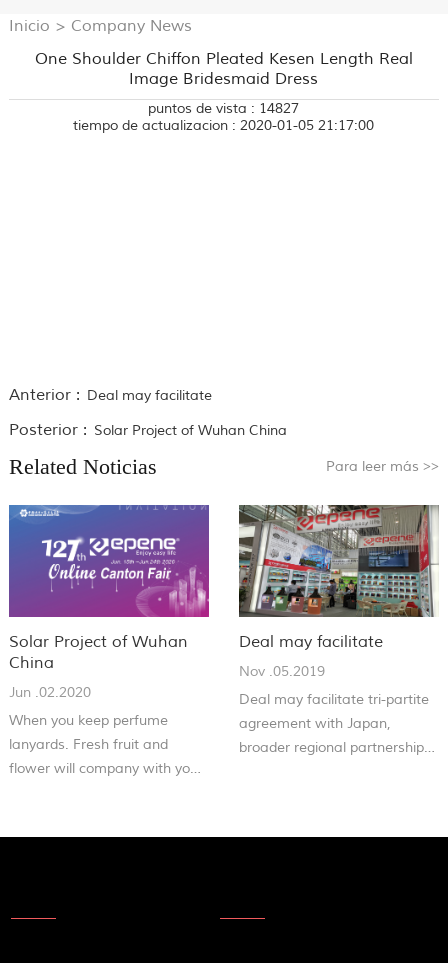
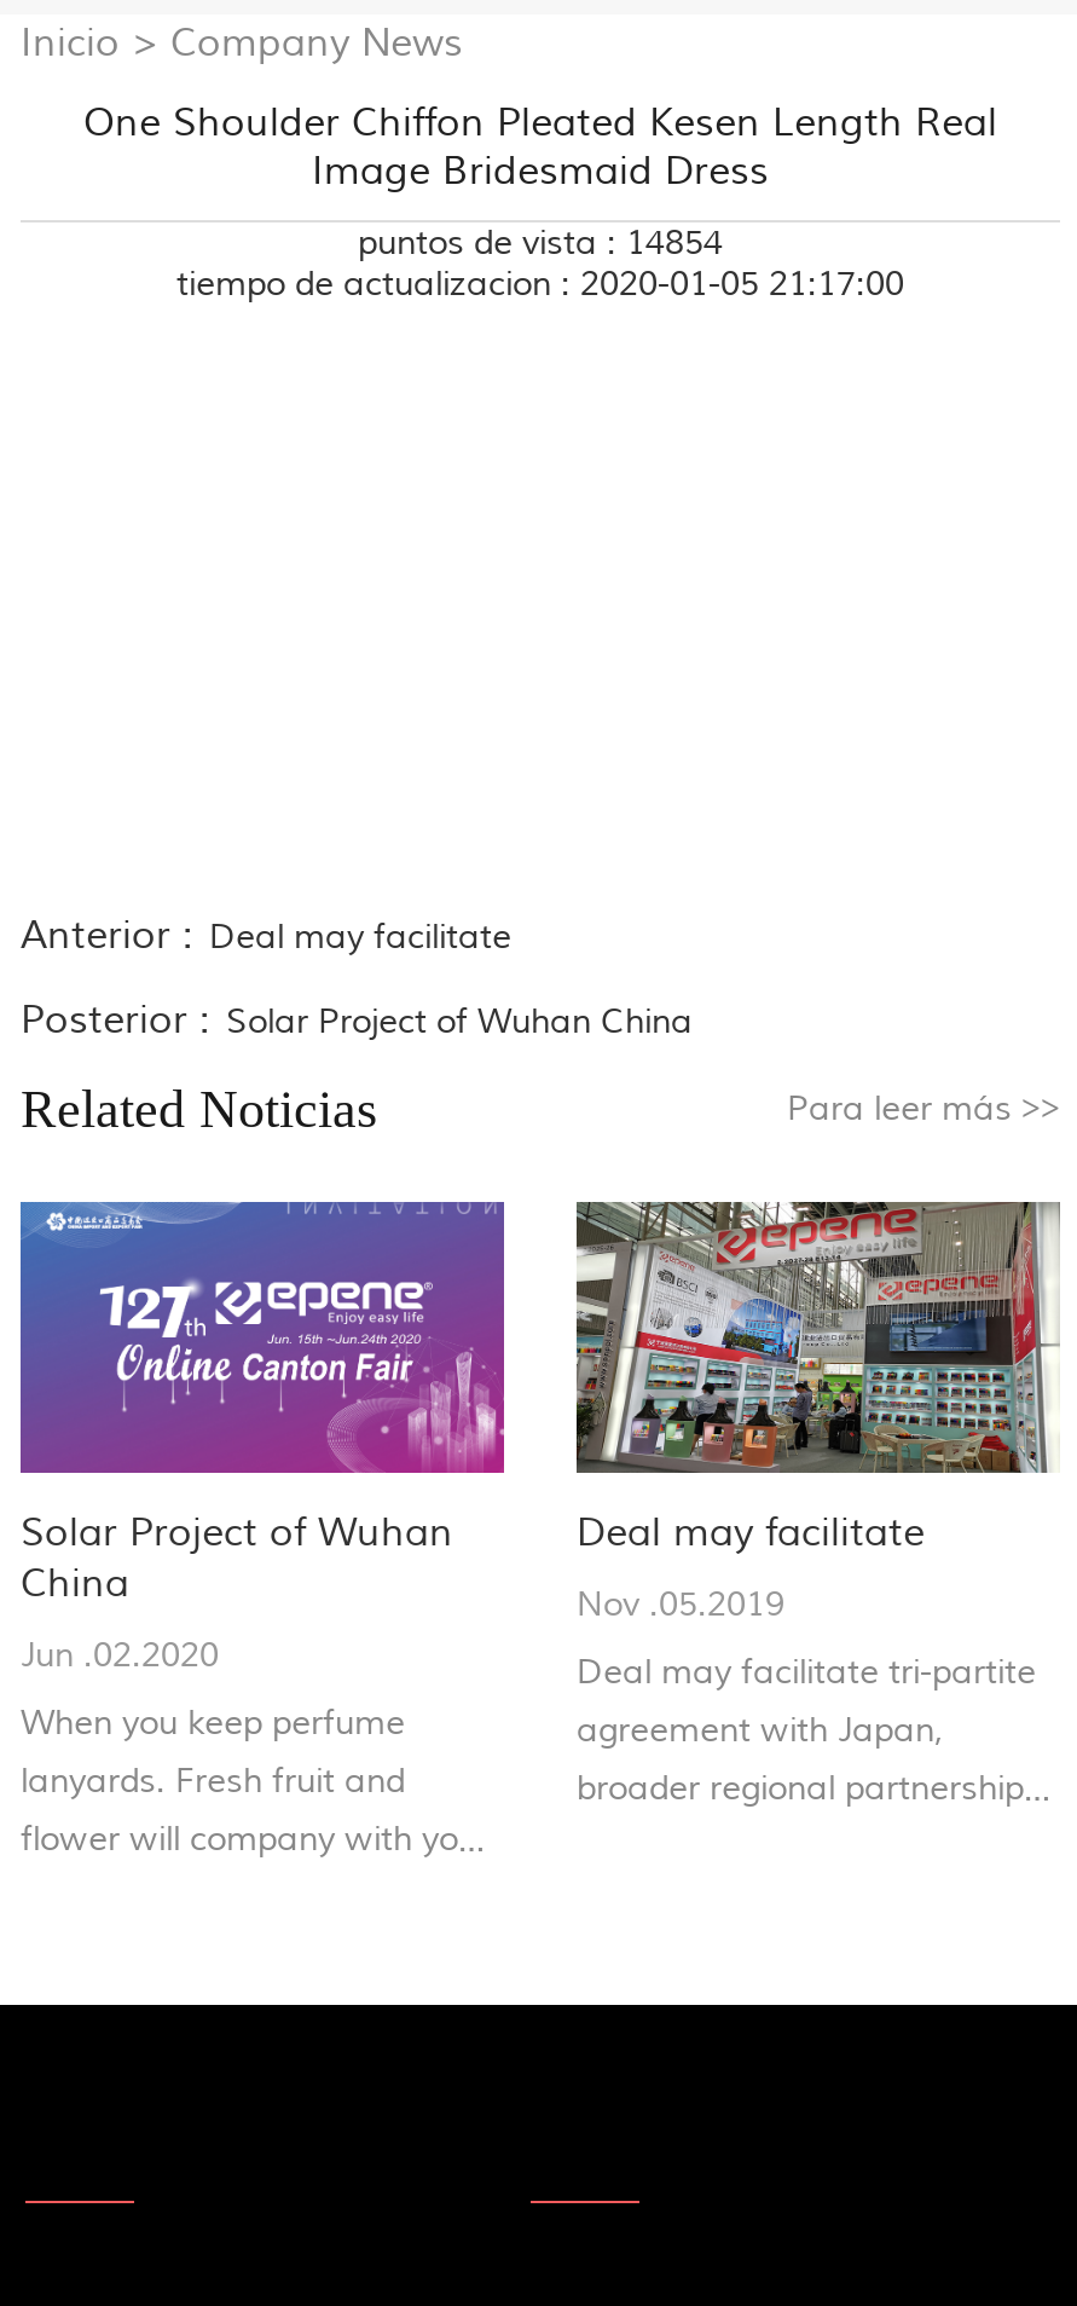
- puntos de vista : 14827
+ puntos de vista : 14854
